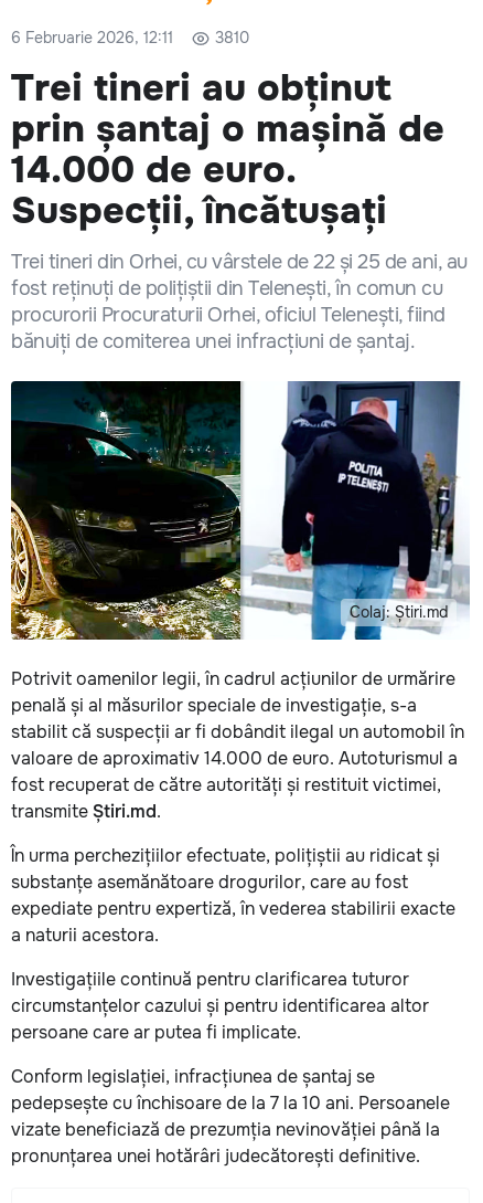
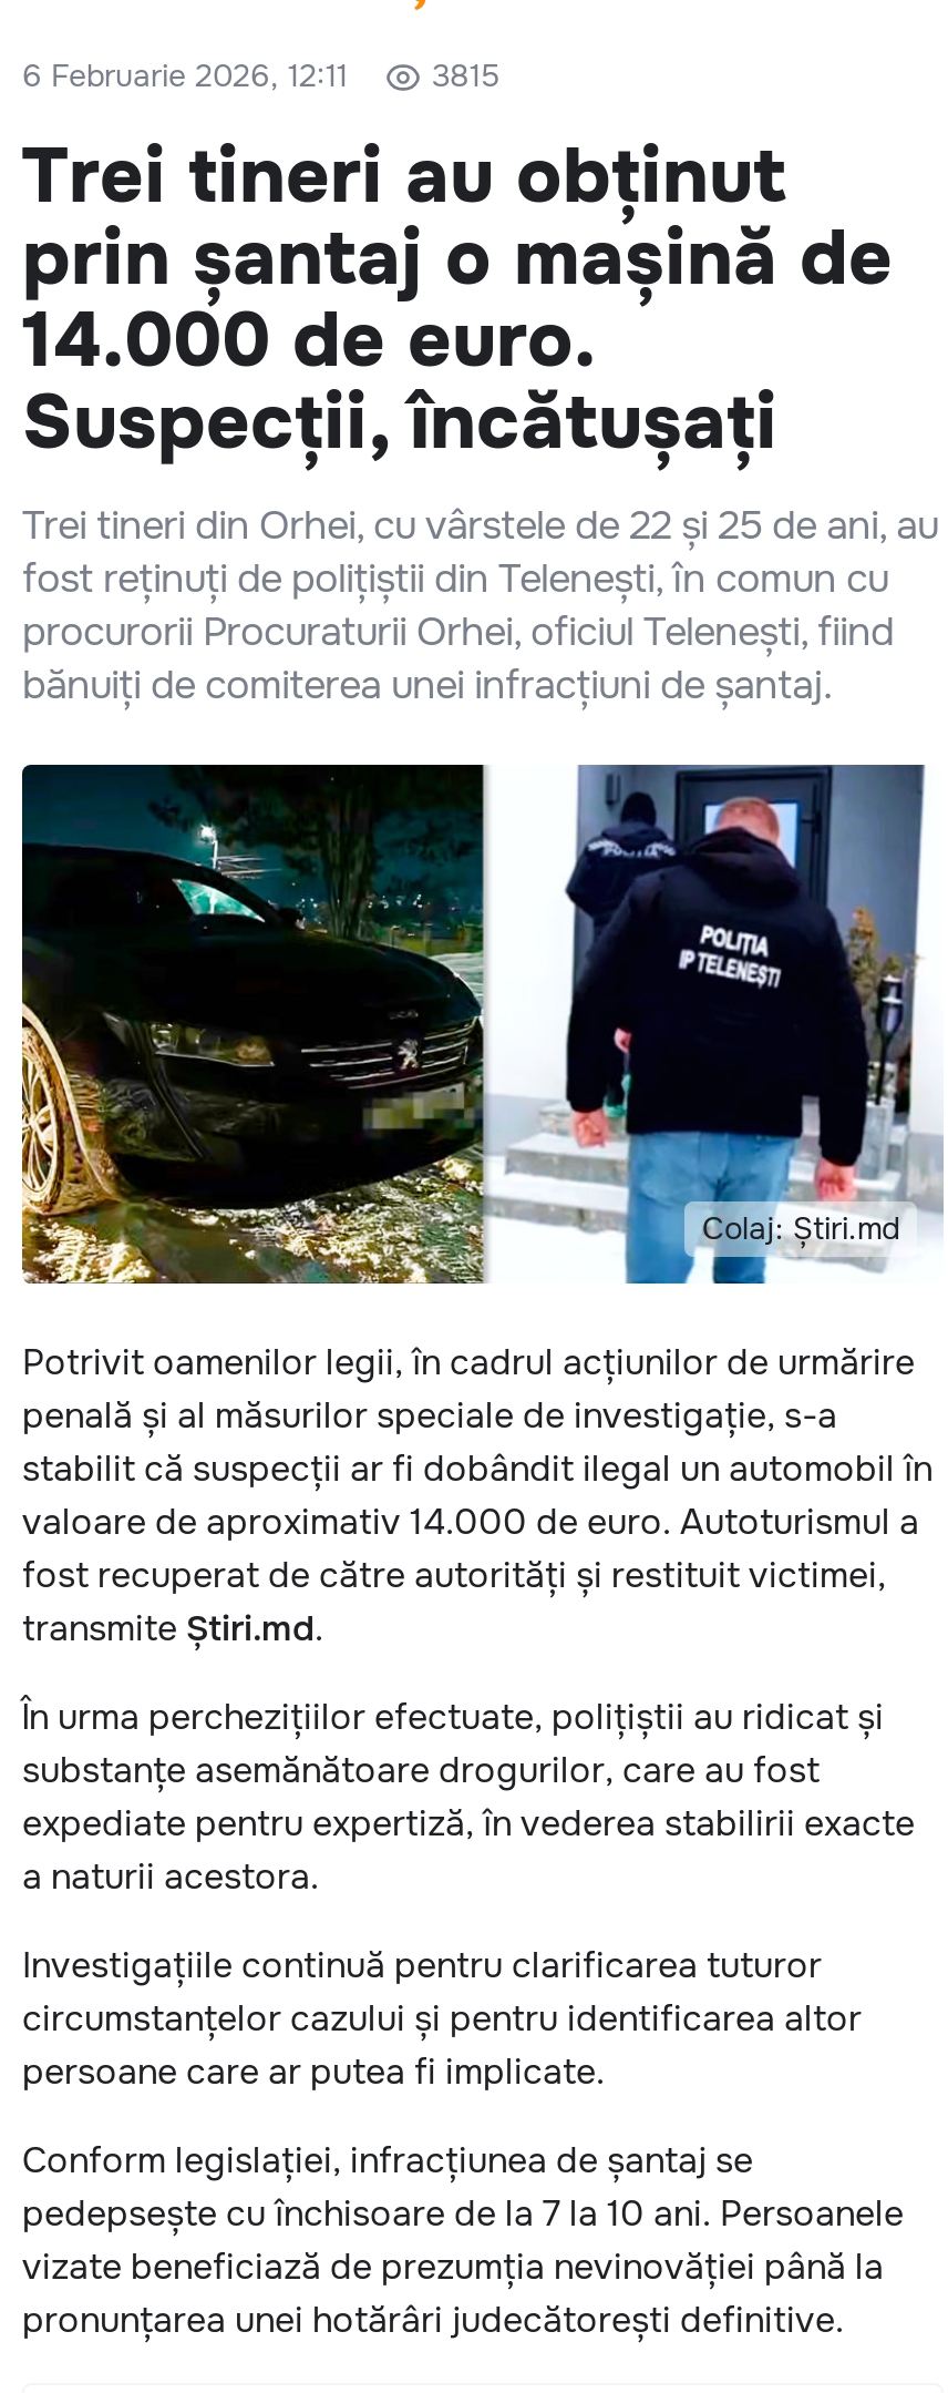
- 3810
+ 3815
